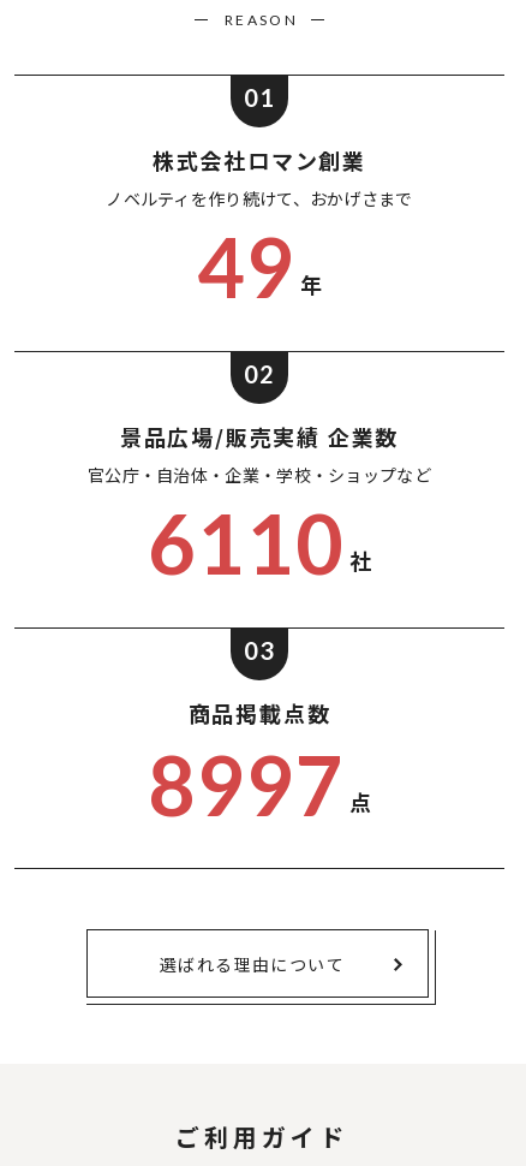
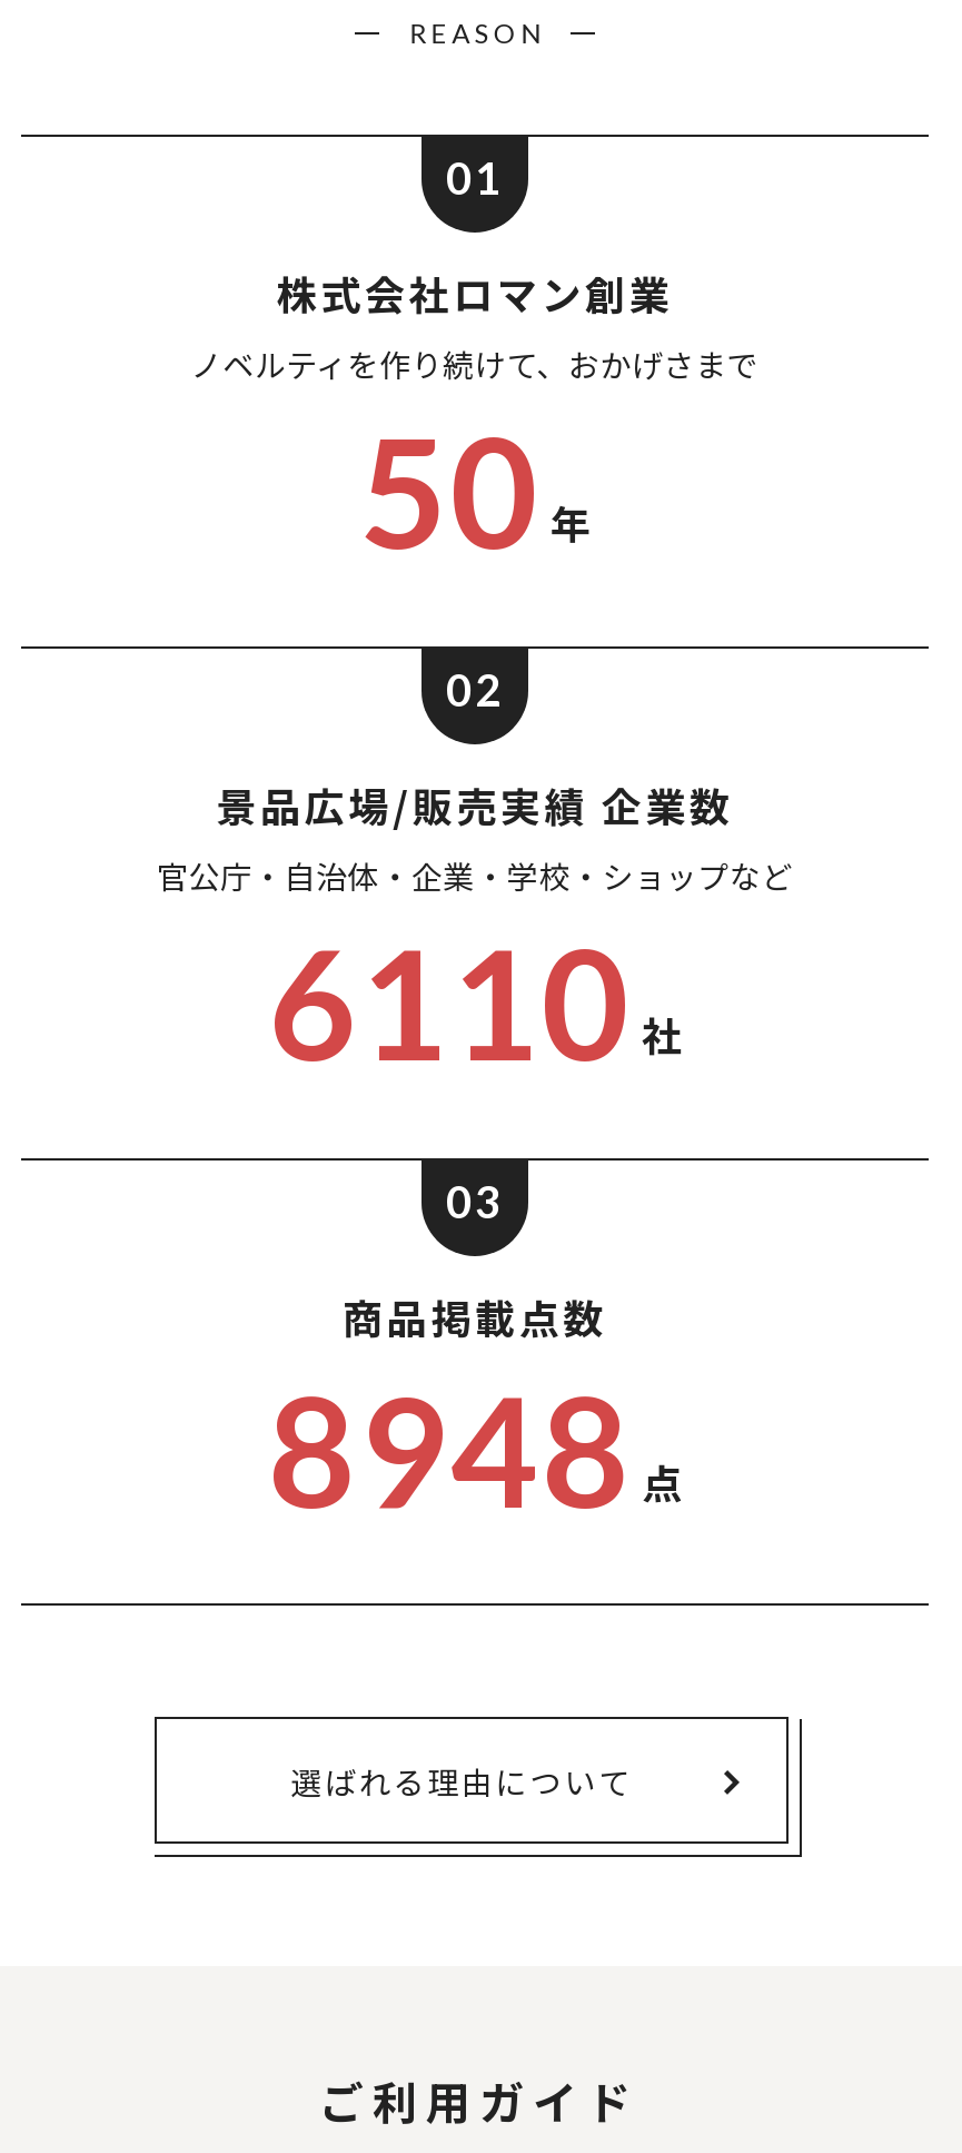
- 49 年
+ 50 年

- 8997 点
+ 8948 点
